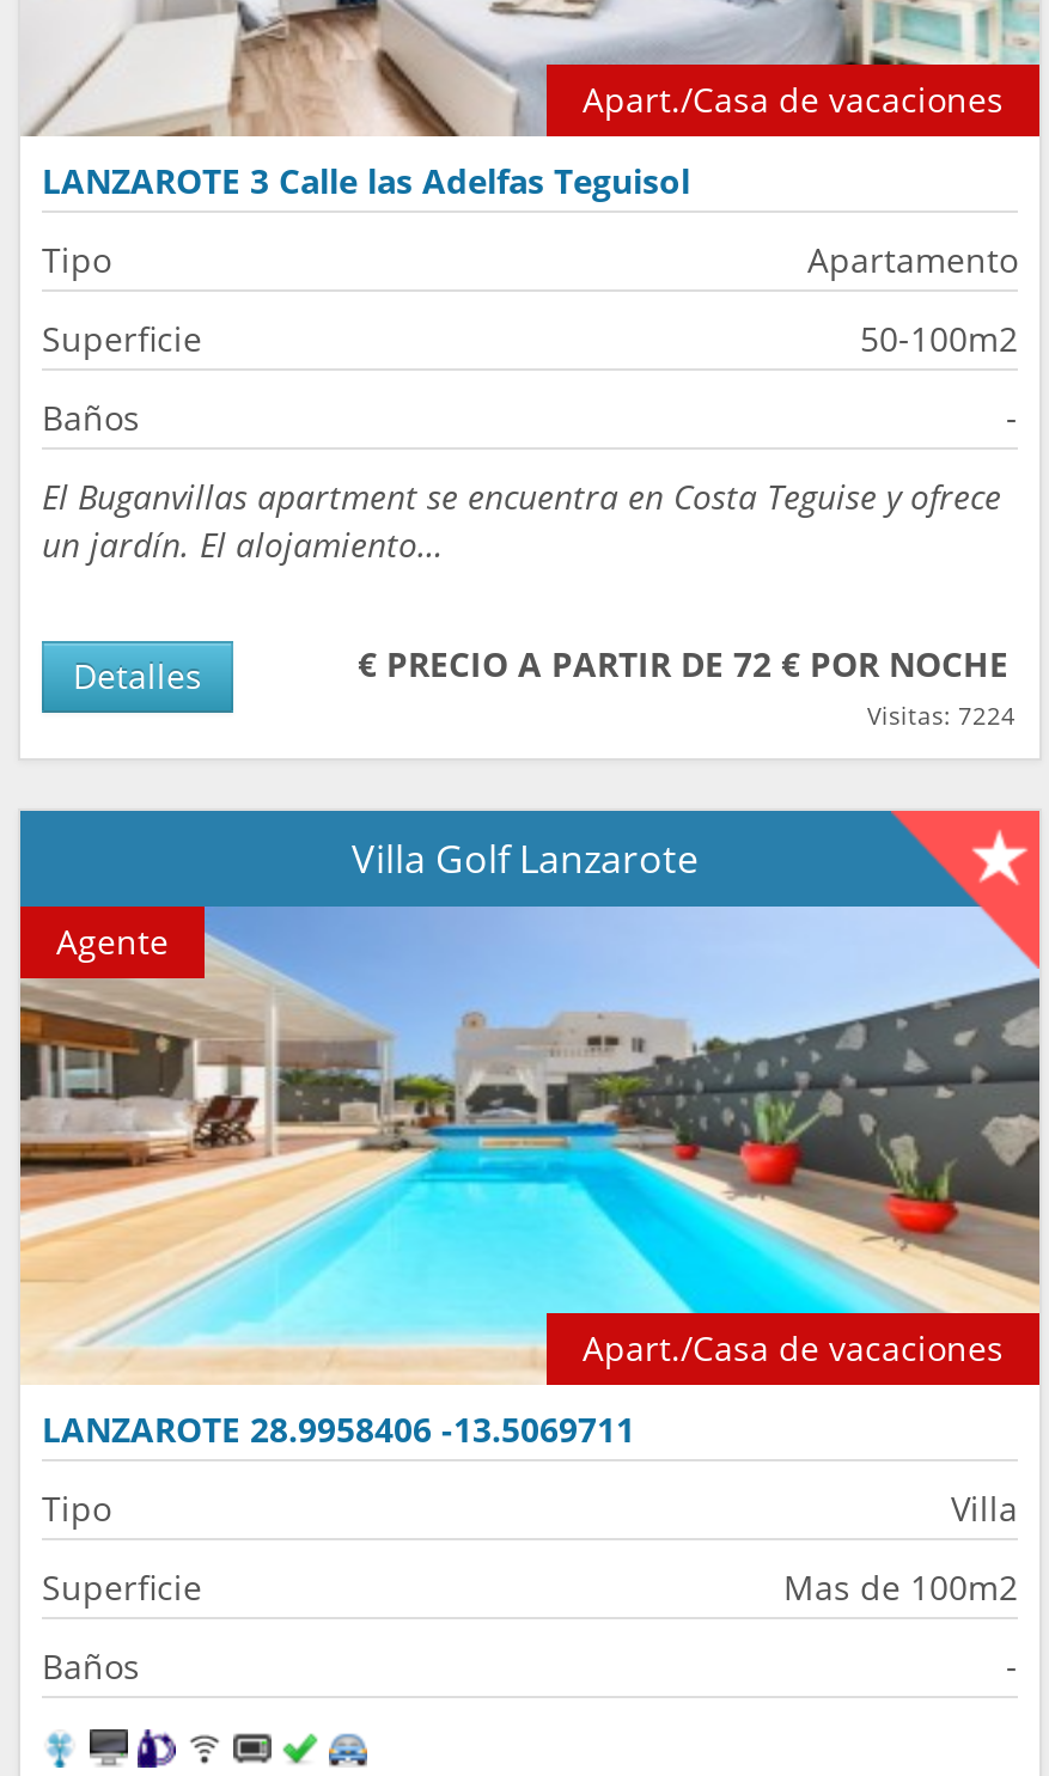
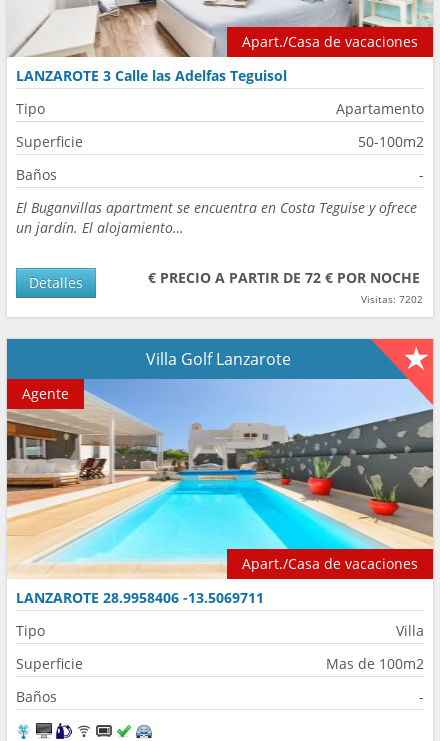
- Visitas: 7224
+ Visitas: 7202
